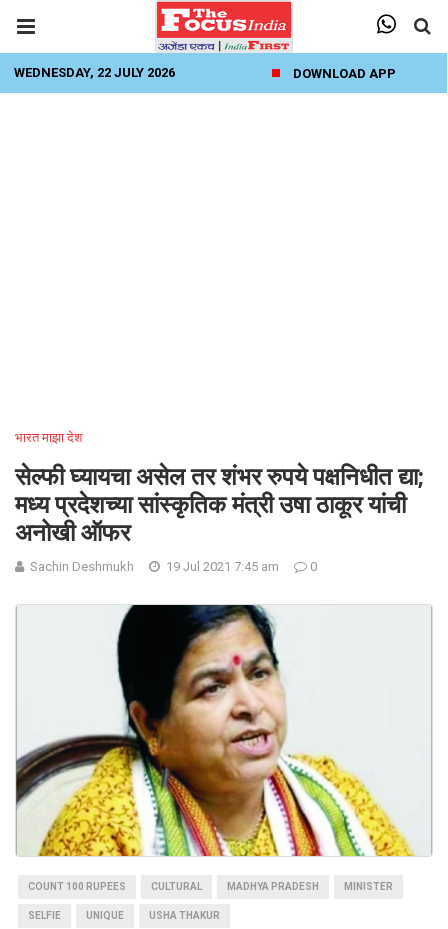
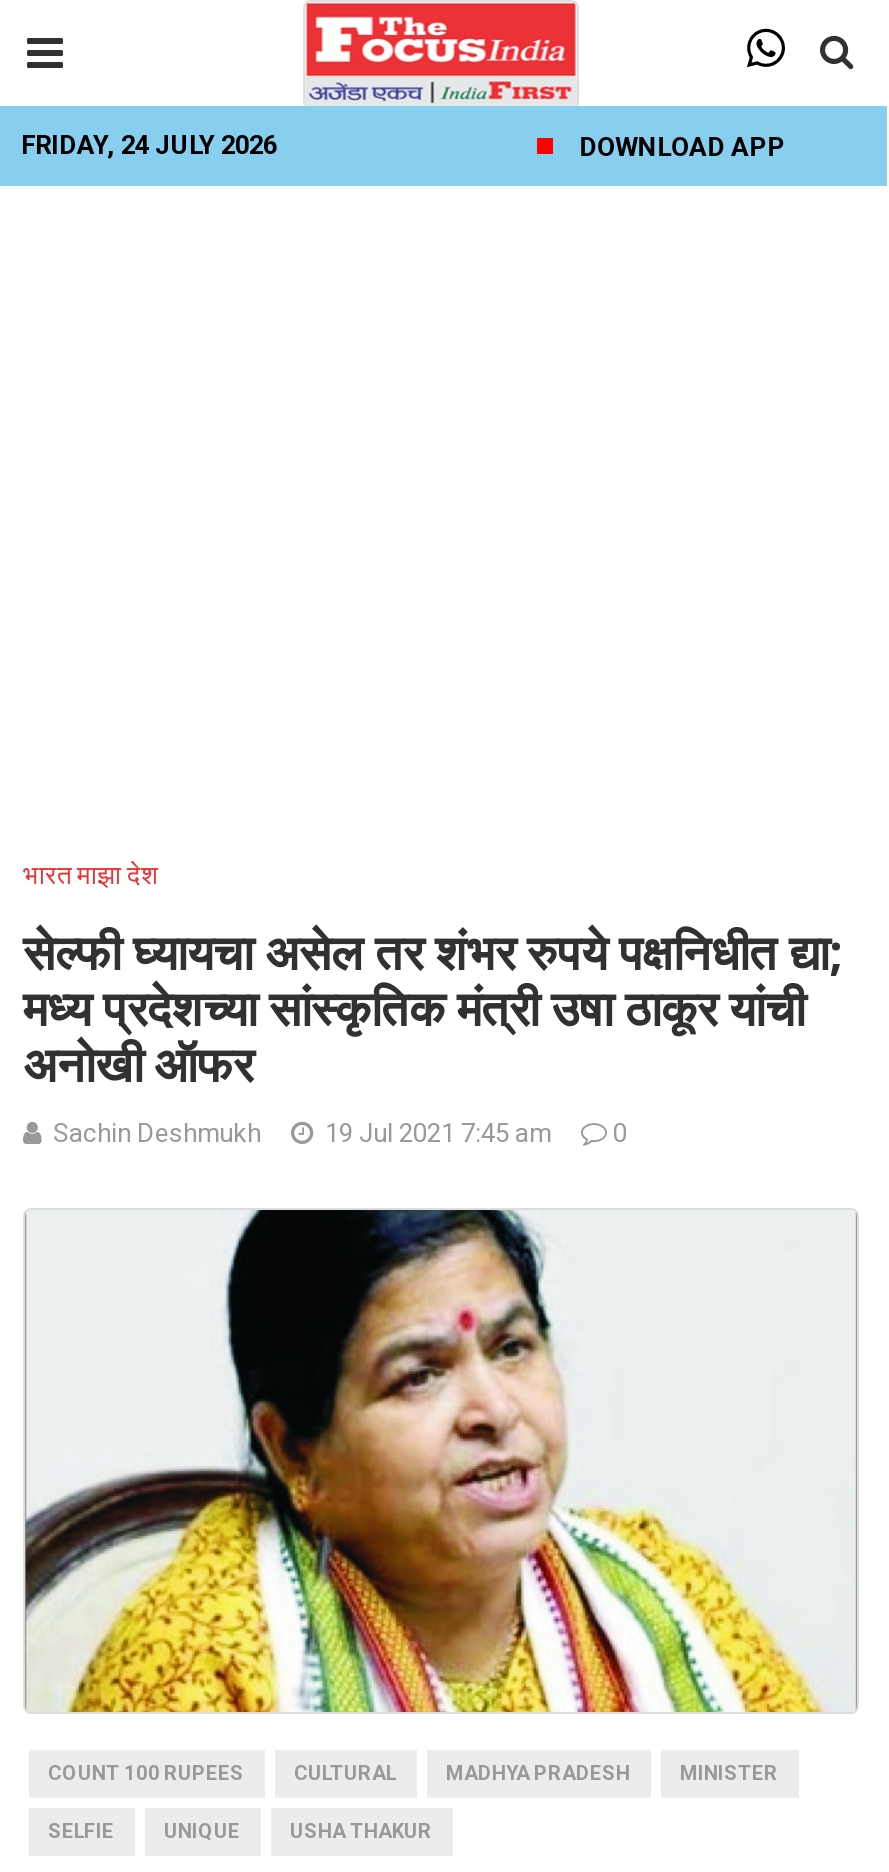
- WEDNESDAY, 22 JULY 2026
+ FRIDAY, 24 JULY 2026
